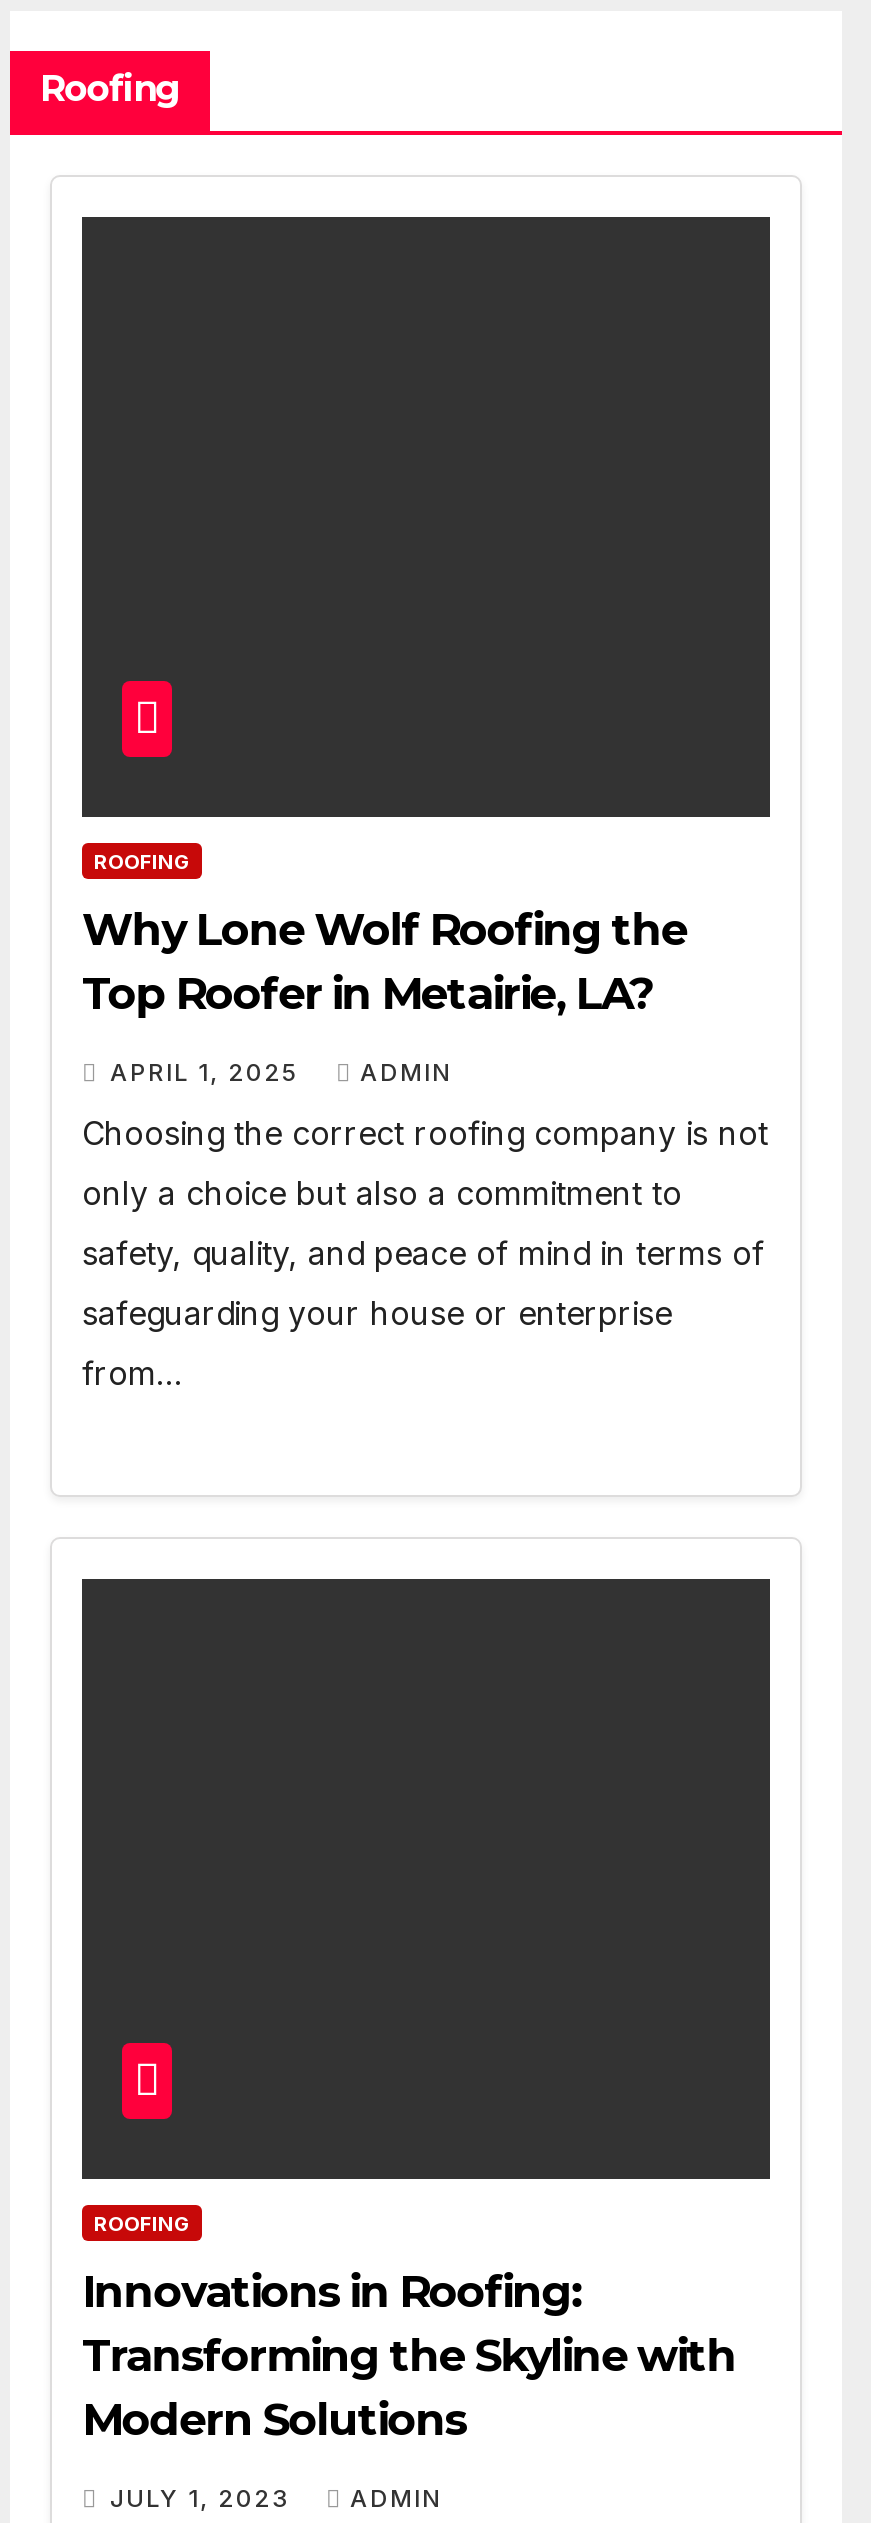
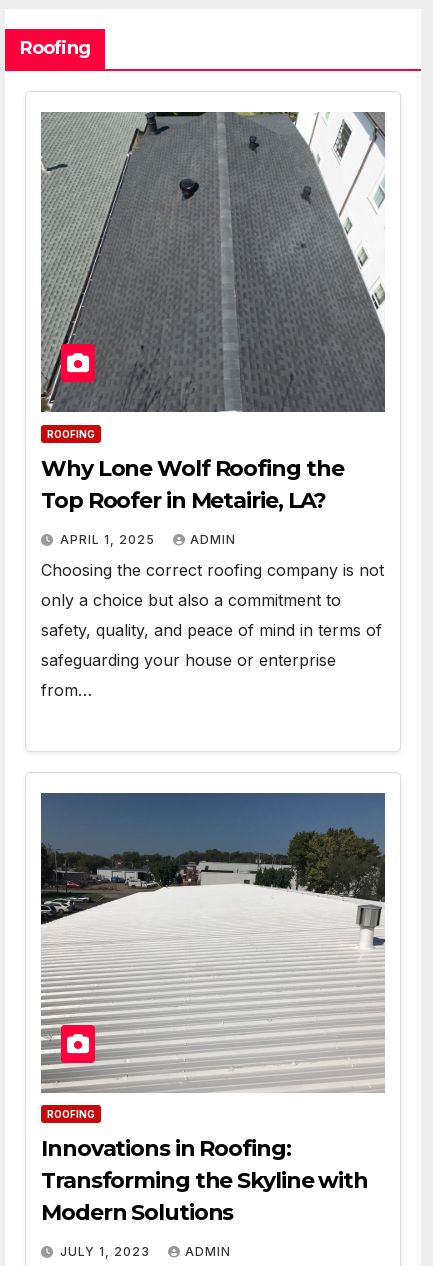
+ [image]

+ [image]
